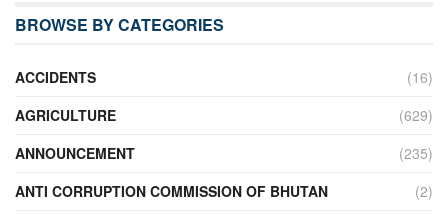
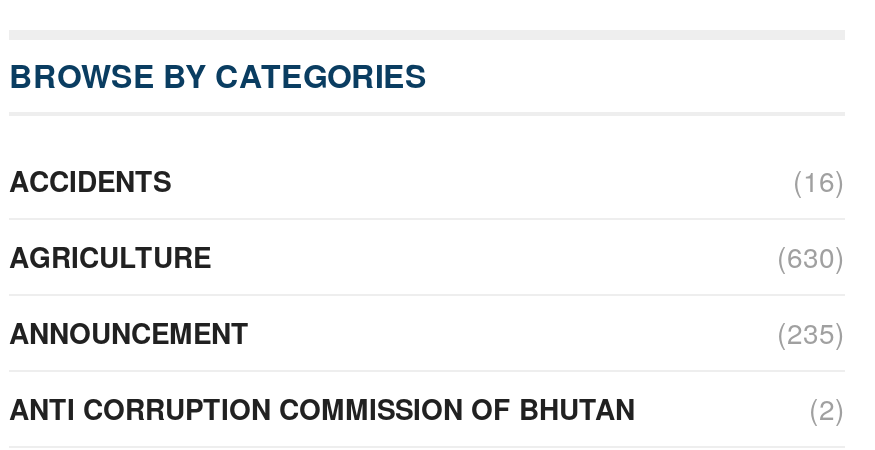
- (629)
+ (630)
